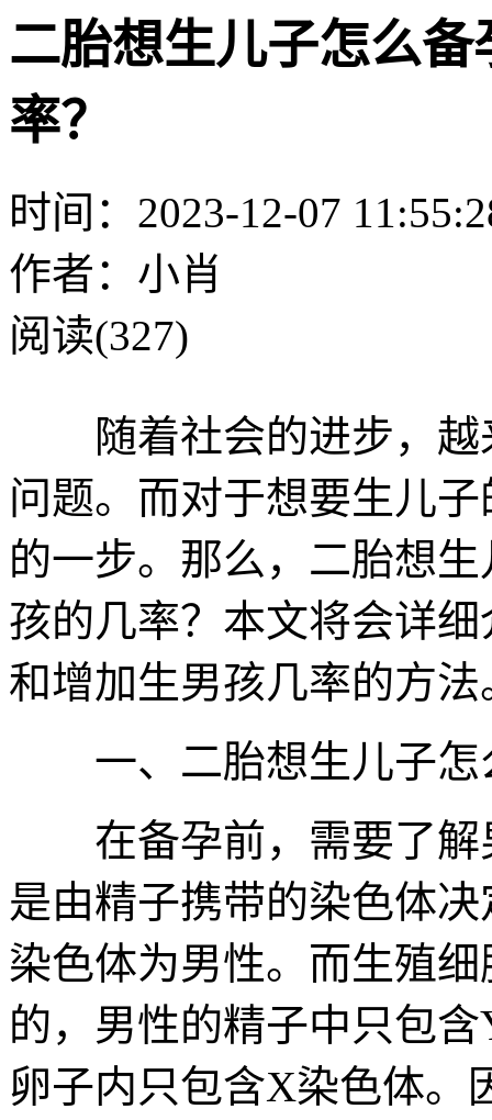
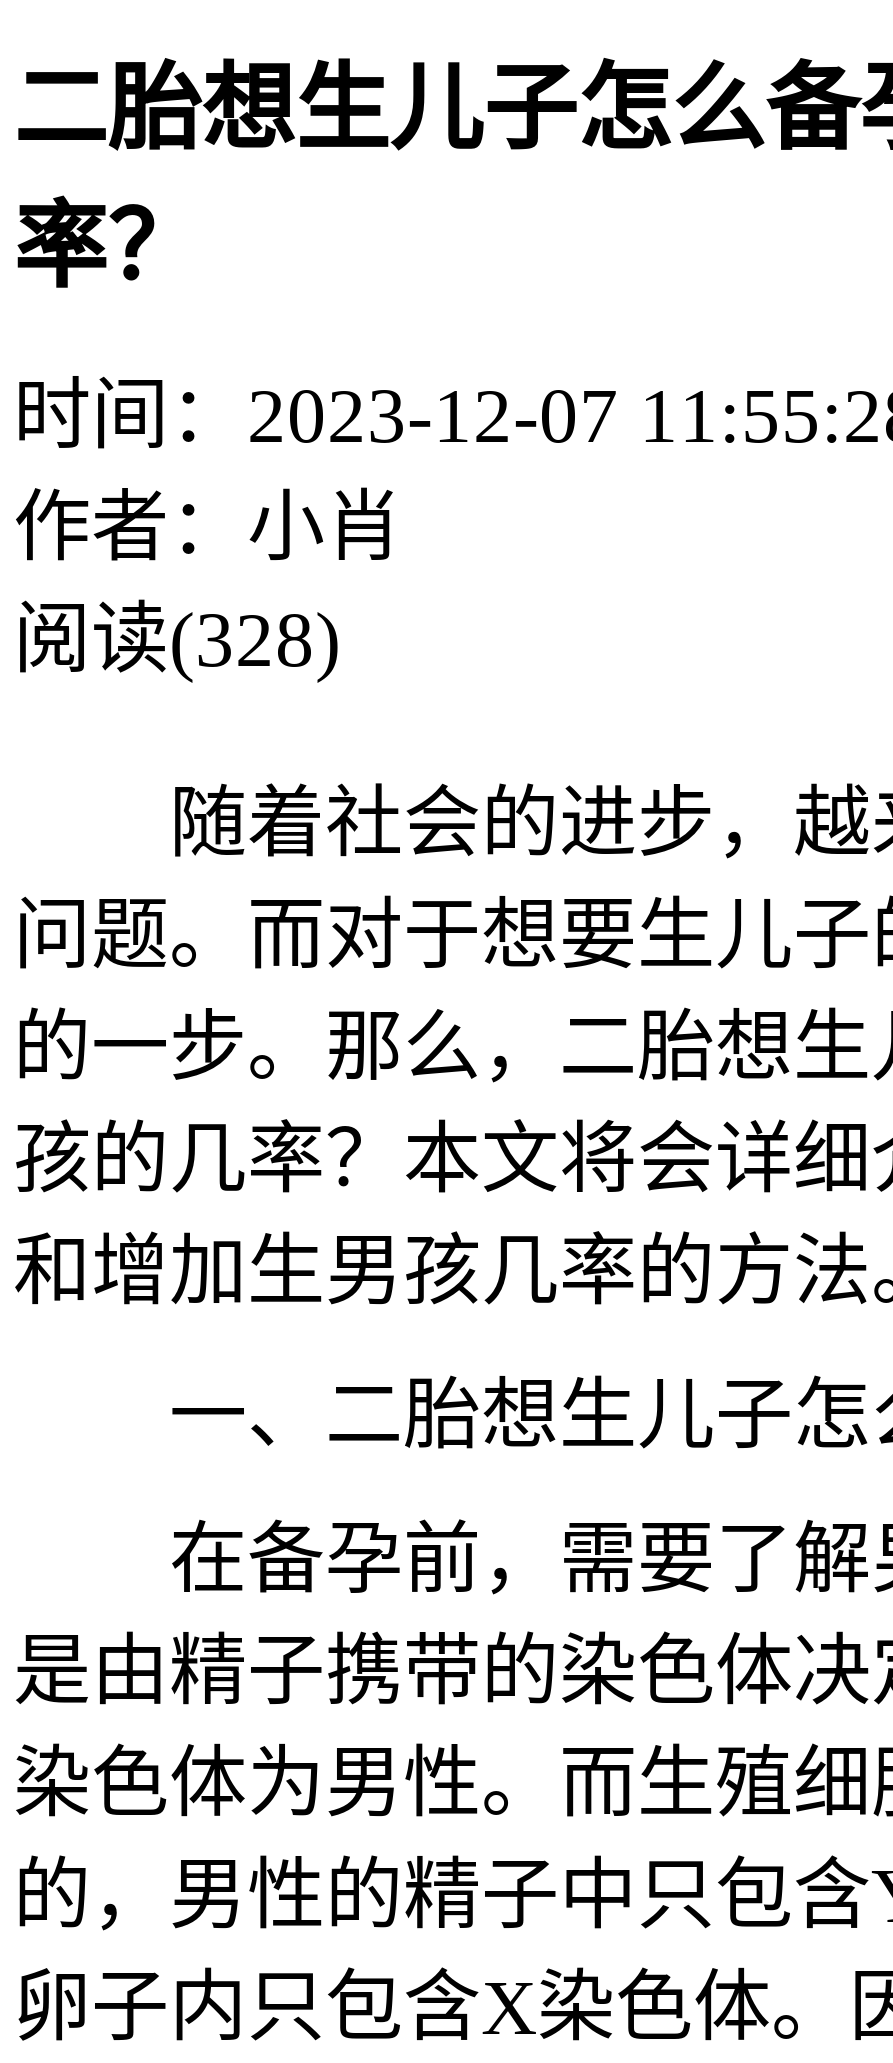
- 阅读(327)
+ 阅读(328)
